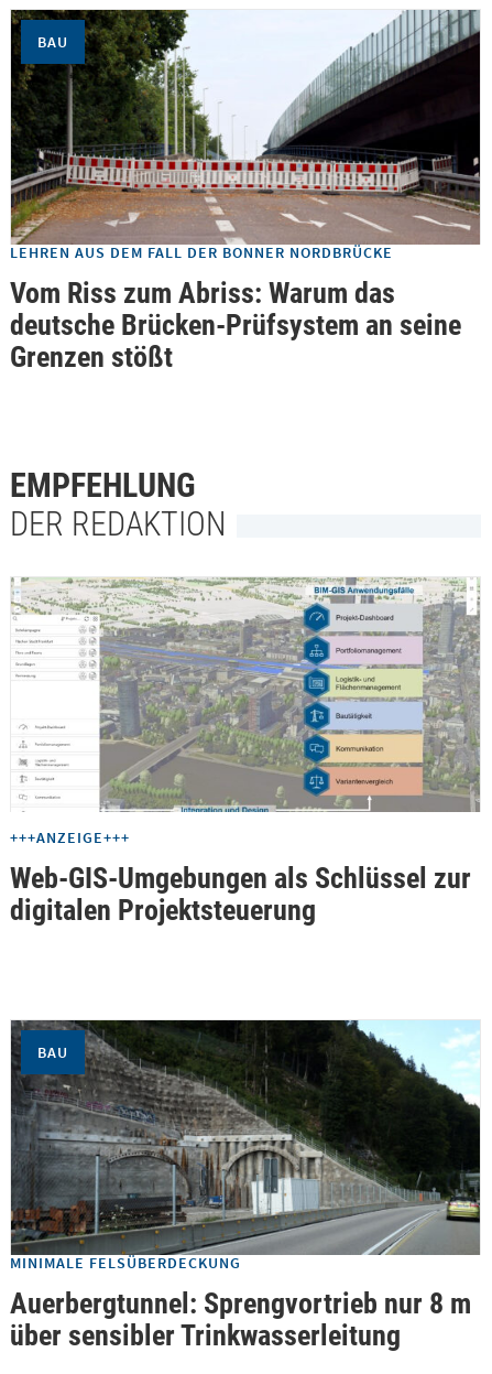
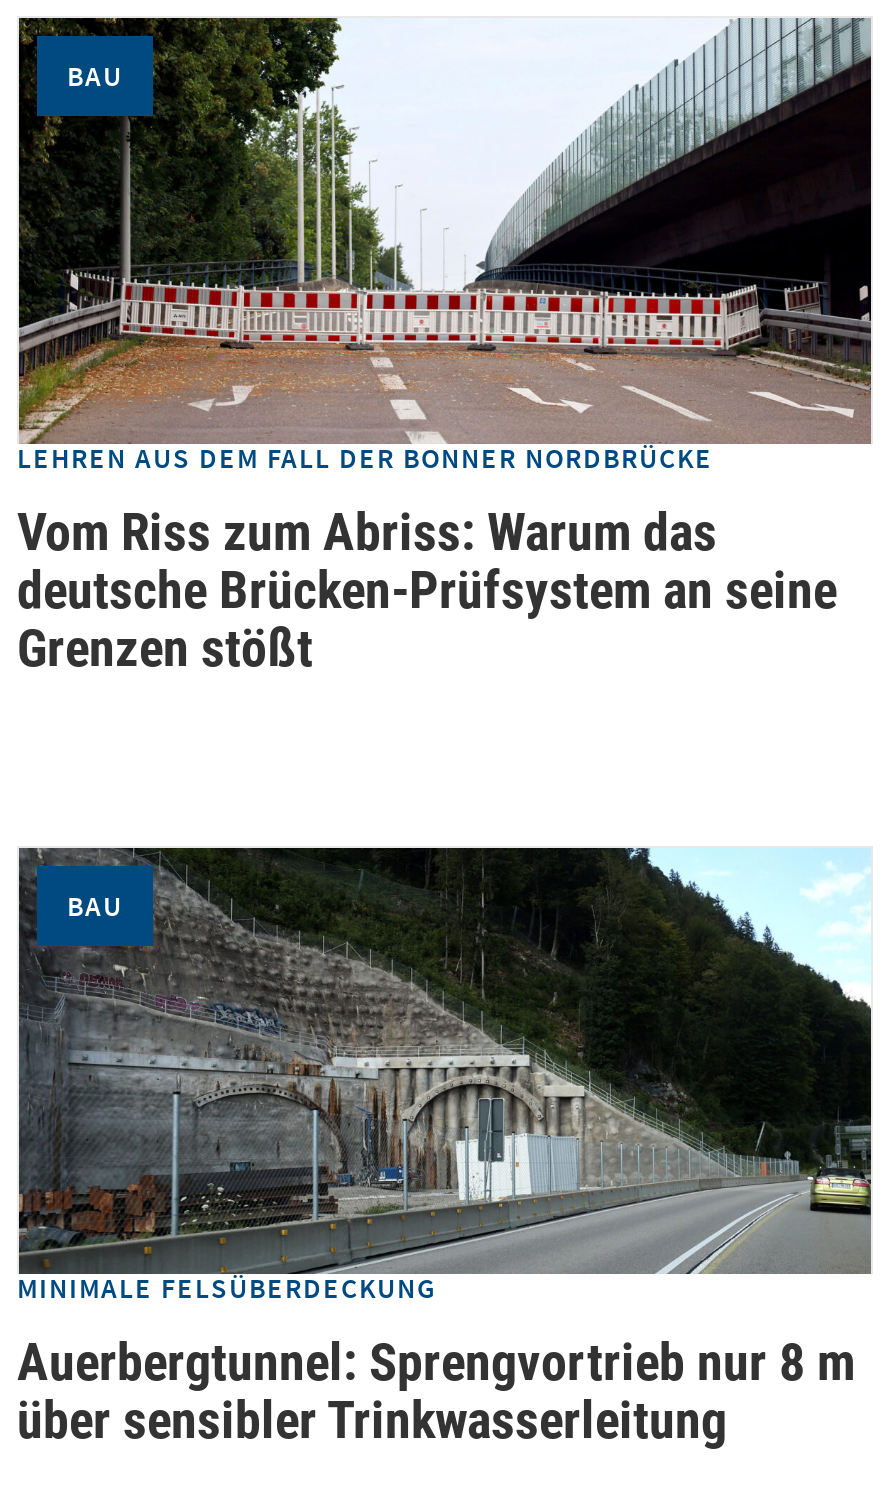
- EMPFEHLUNG
- DER REDAKTION

- [image]
- +++ANZEIGE+++
- Web-GIS-Umgebungen als Schlüssel zur
- digitalen Projektsteuerung
